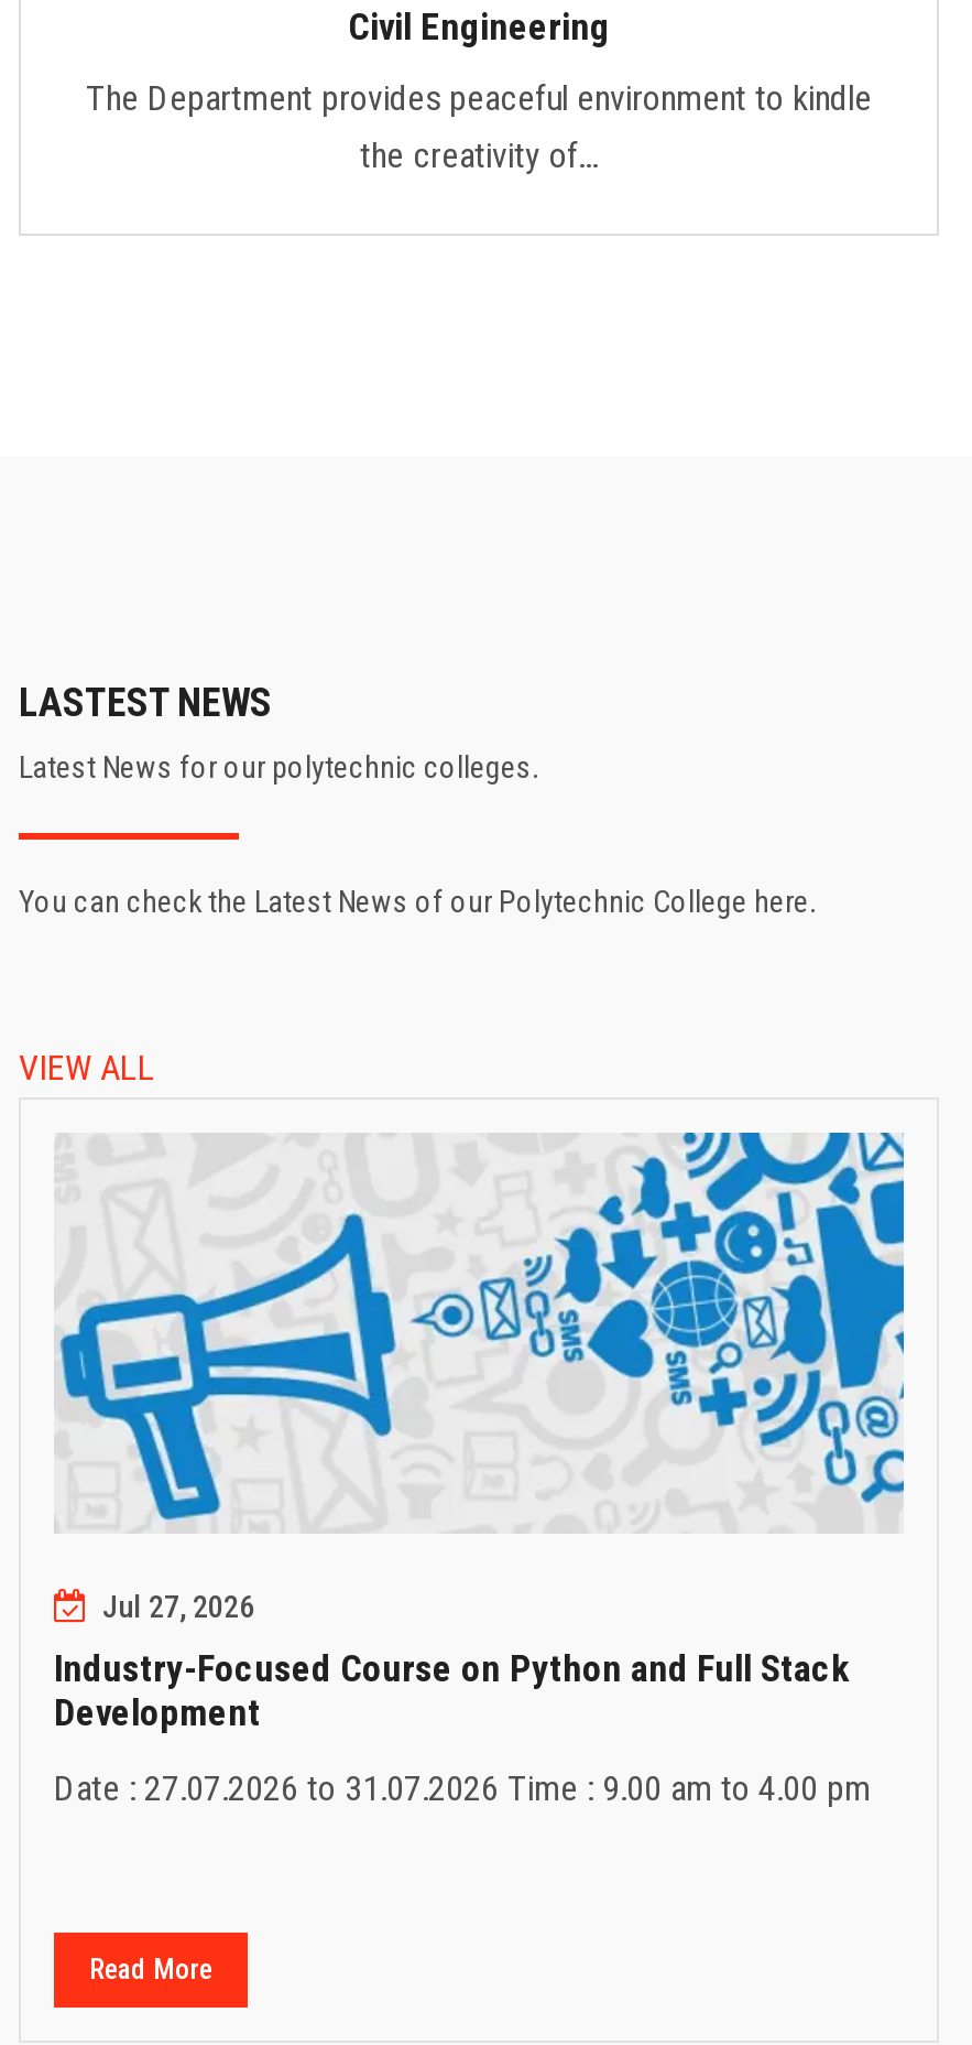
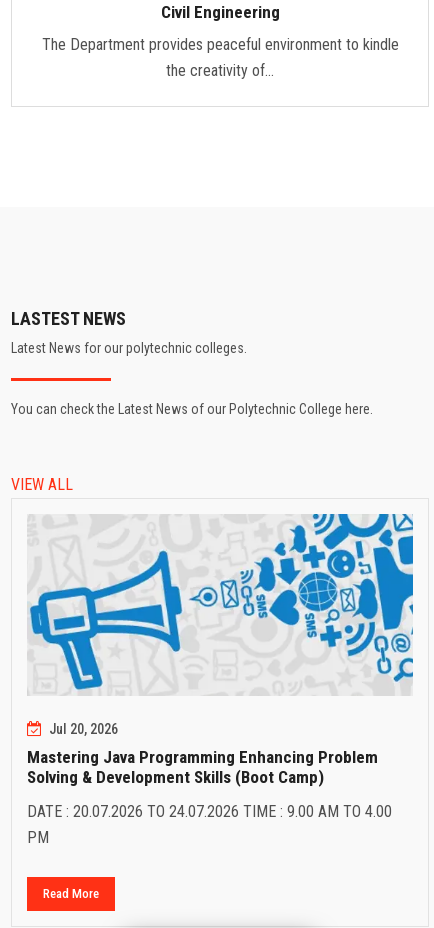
- Jul 27, 2026
+ Jul 20, 2026

- Industry-Focused Course on Python and Full Stack
- Development
+ Mastering Java Programming Enhancing Problem
+ Solving & Development Skills (Boot Camp)

- Date : 27.07.2026 to 31.07.2026 Time : 9.00 am to 4.00 pm
+ DATE : 20.07.2026 TO 24.07.2026 TIME : 9.00 AM TO 4.00
+ PM
